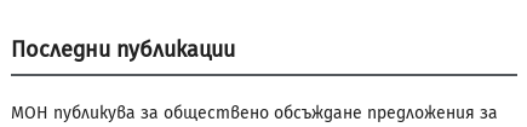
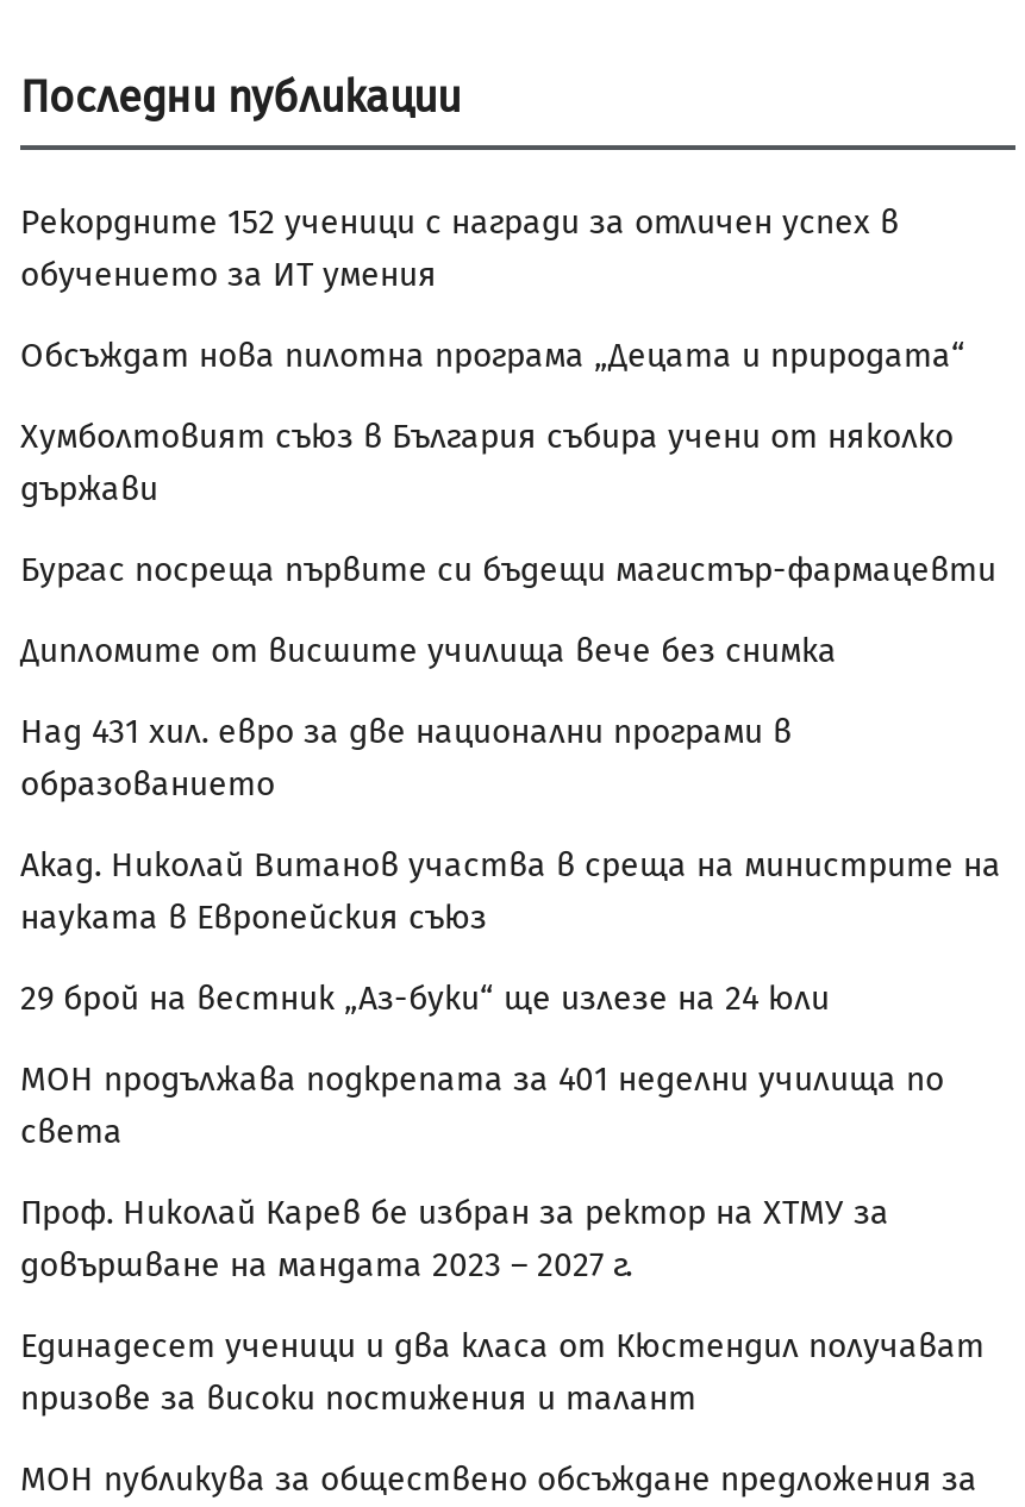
+ Рекордните 152 ученици с награди за отличен успех в
+ обучението за ИТ умения
+ Обсъждат нова пилотна програма „Децата и природата“
+ Хумболтовият съюз в България събира учени от няколко
+ държави
+ Бургас посреща първите си бъдещи магистър-фармацевти
+ Дипломите от висшите училища вече без снимка
+ Над 431 хил. евро за две национални програми в
+ образованието
+ Акад. Николай Витанов участва в среща на министрите на
+ науката в Европейския съюз
+ 29 брой на вестник „Аз-буки“ ще излезе на 24 юли
+ МОН продължава подкрепата за 401 неделни училища по
+ света
+ Проф. Николай Карев бе избран за ректор на ХТМУ за
+ довършване на мандата 2023 – 2027 г.
+ Единадесет ученици и два класа от Кюстендил получават
+ призове за високи постижения и талант
